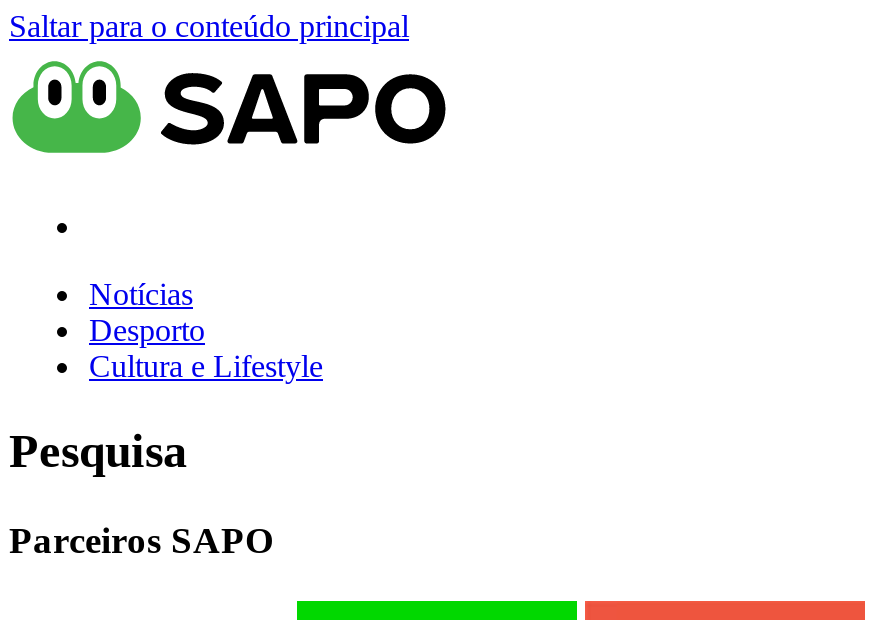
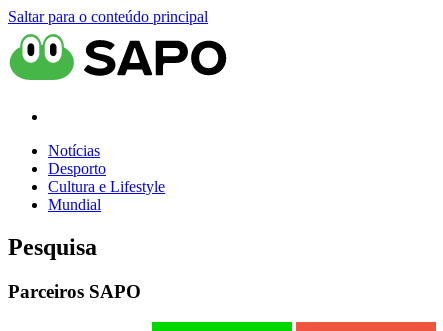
+ Mundial
